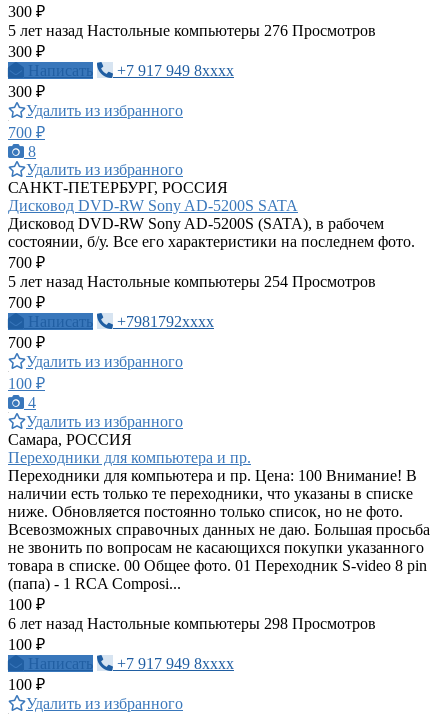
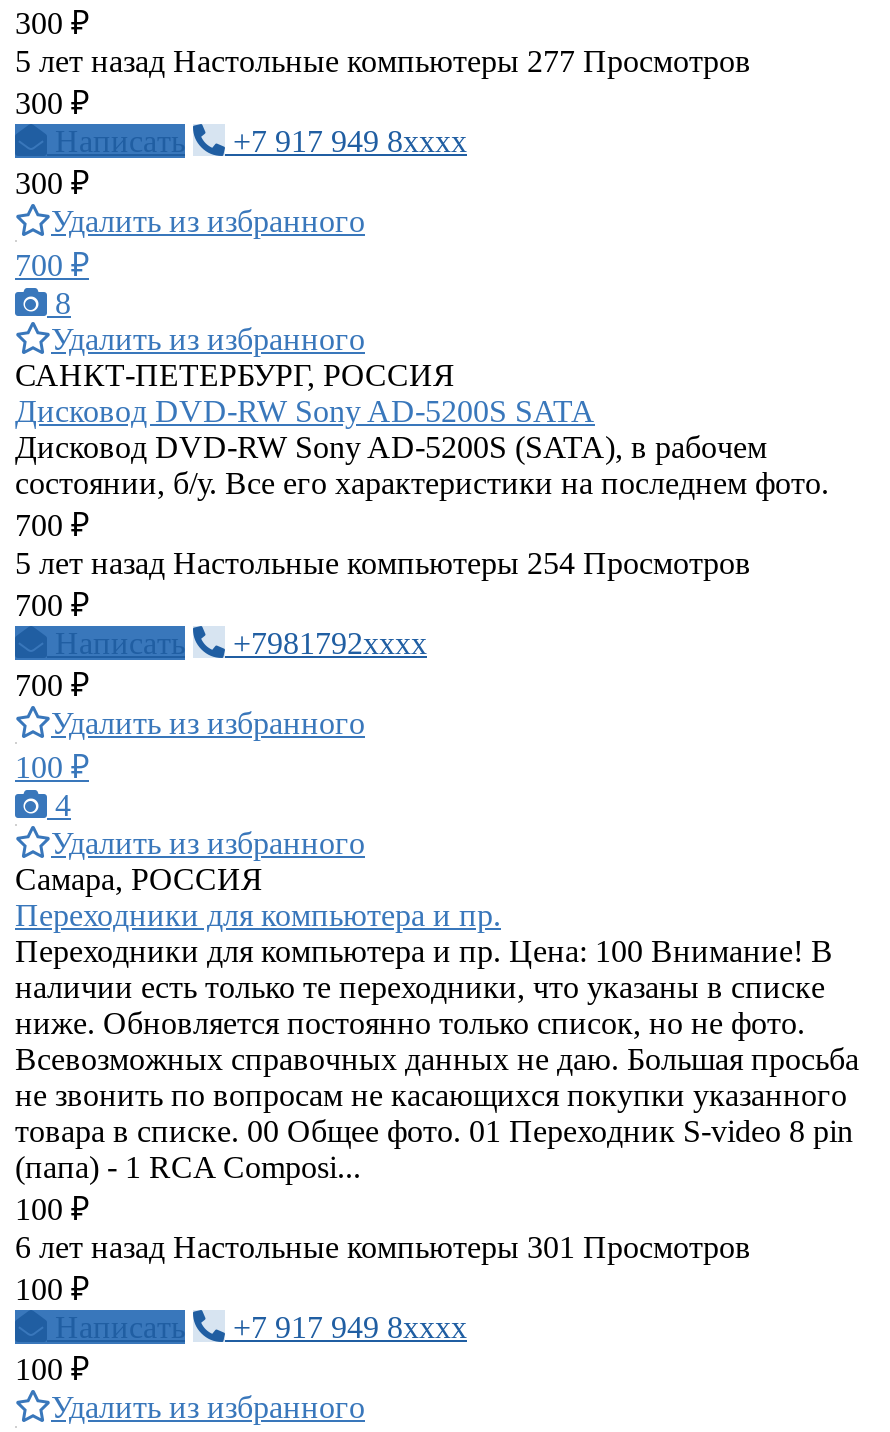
- 5 лет назад Настольные компьютеры 276 Просмотров
+ 5 лет назад Настольные компьютеры 277 Просмотров

- 6 лет назад Настольные компьютеры 298 Просмотров
+ 6 лет назад Настольные компьютеры 301 Просмотров
